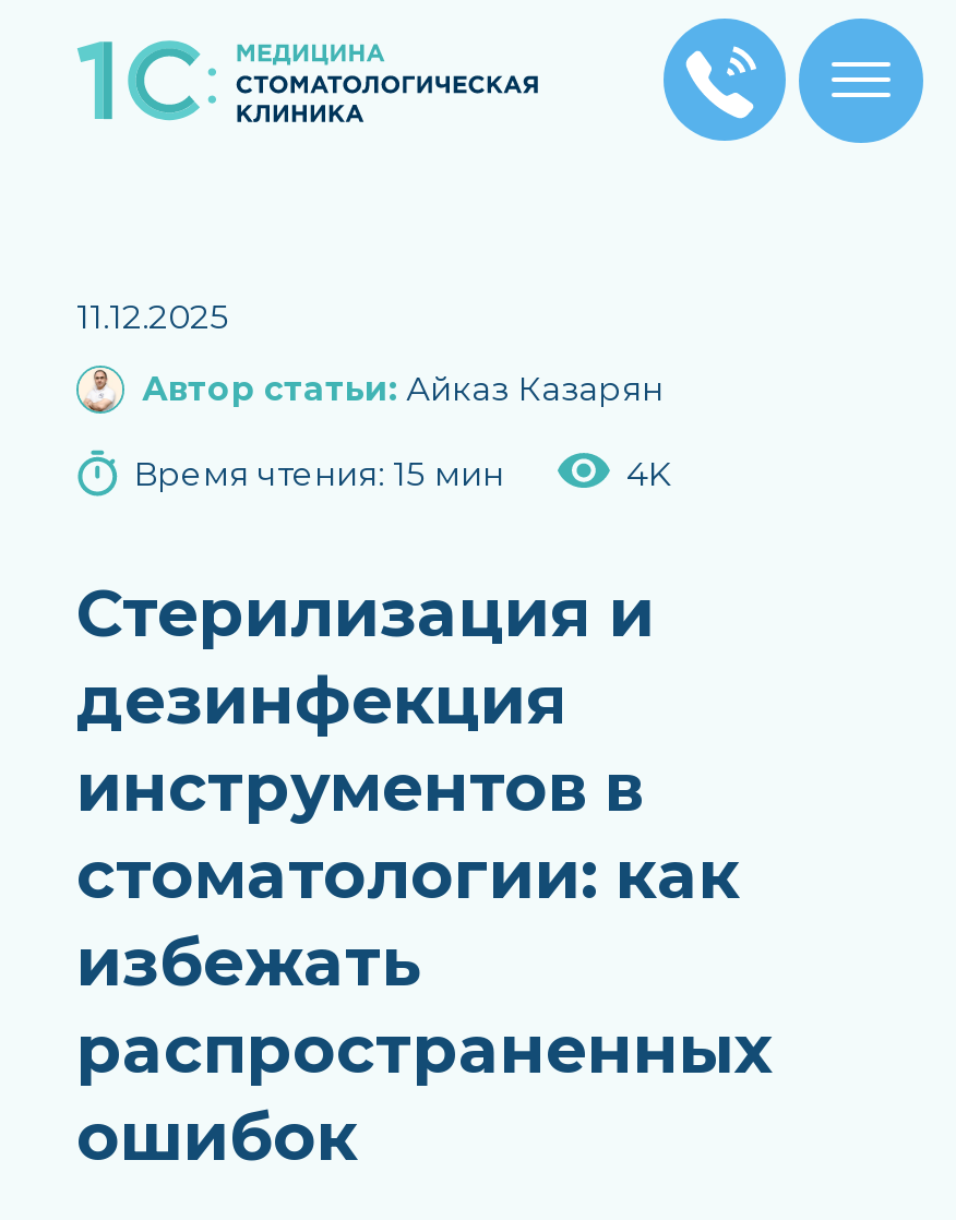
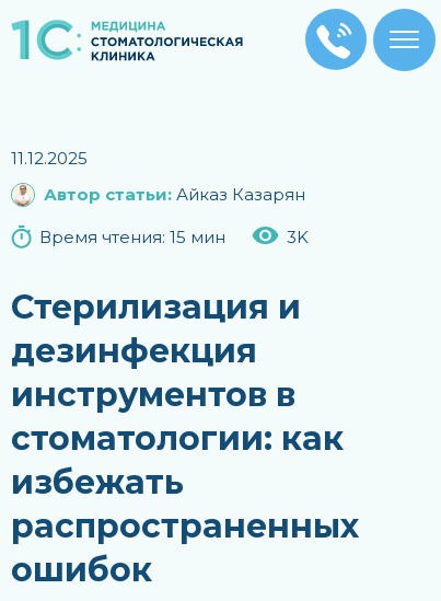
- 4K
+ 3K
